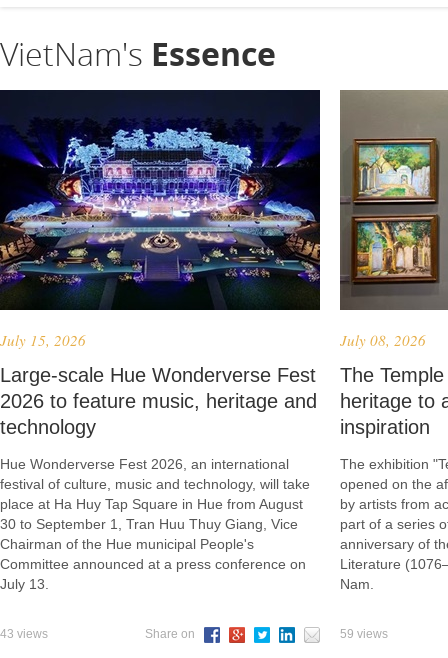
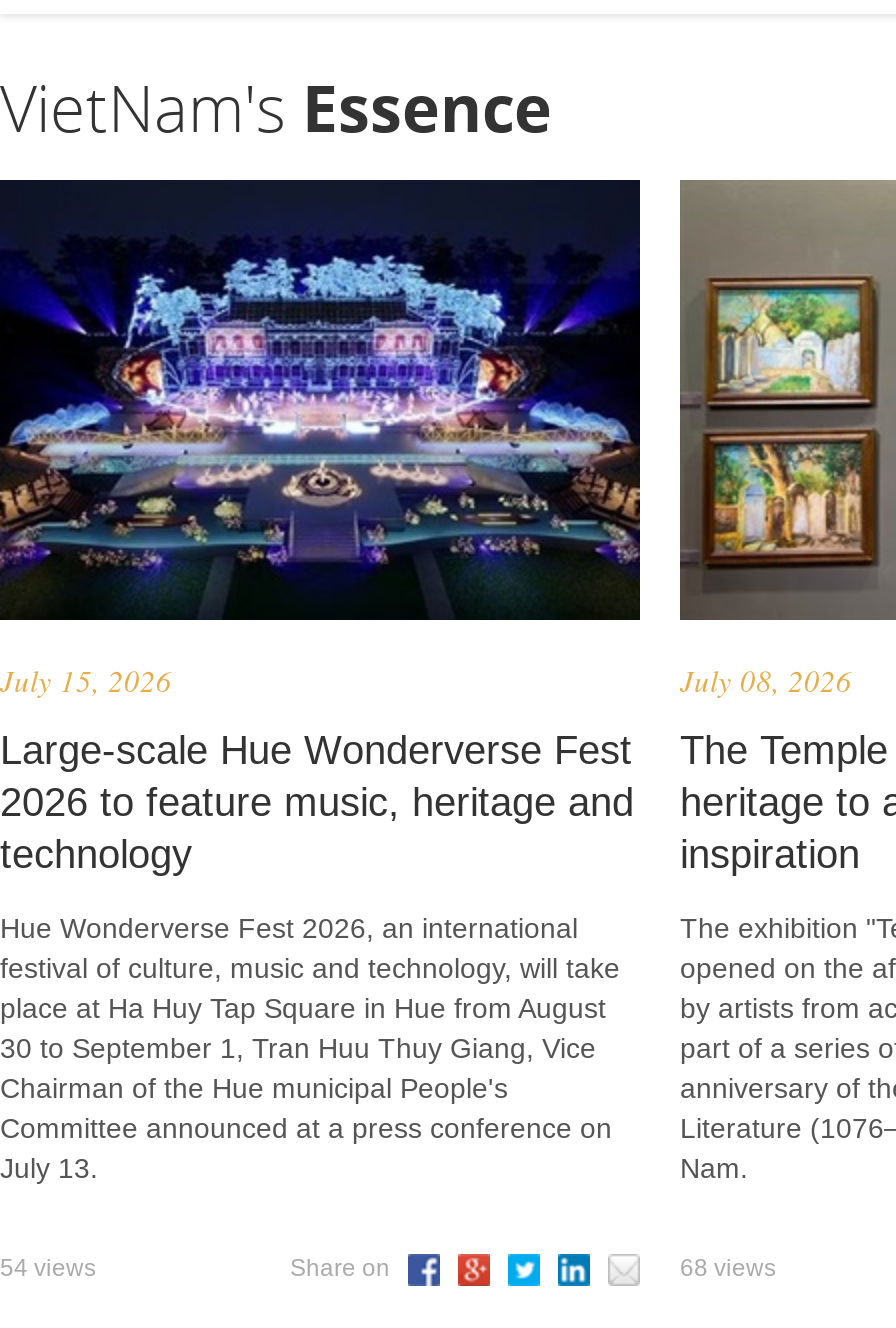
- 43 views
+ 54 views

- 59 views
+ 68 views
